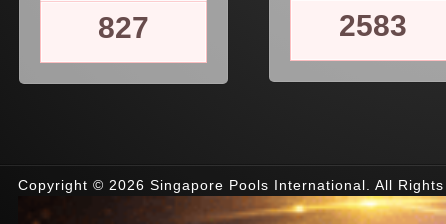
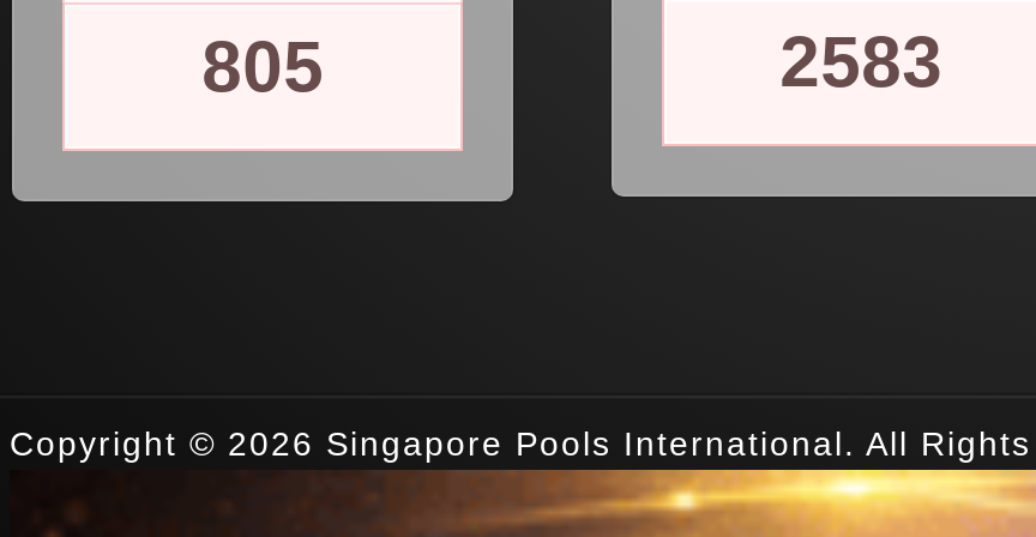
- 827
+ 805
